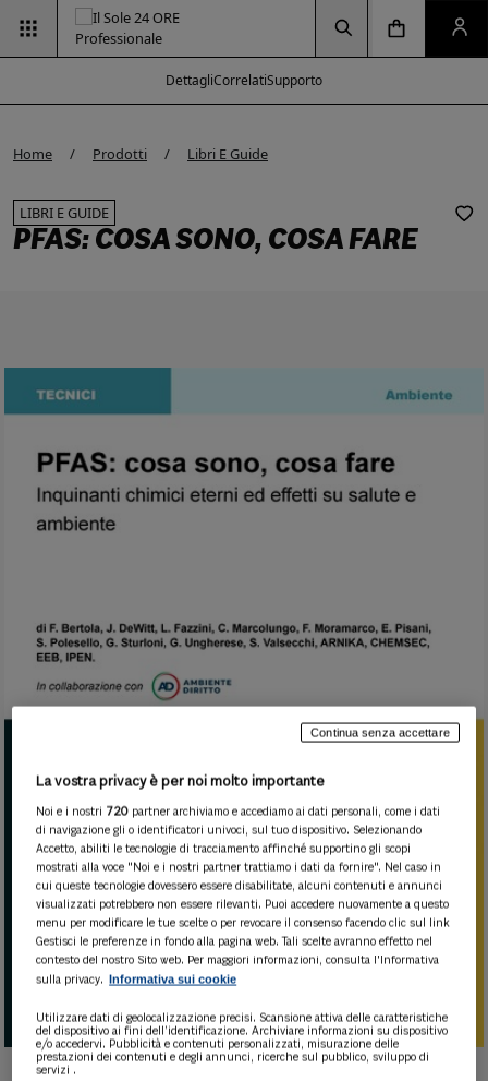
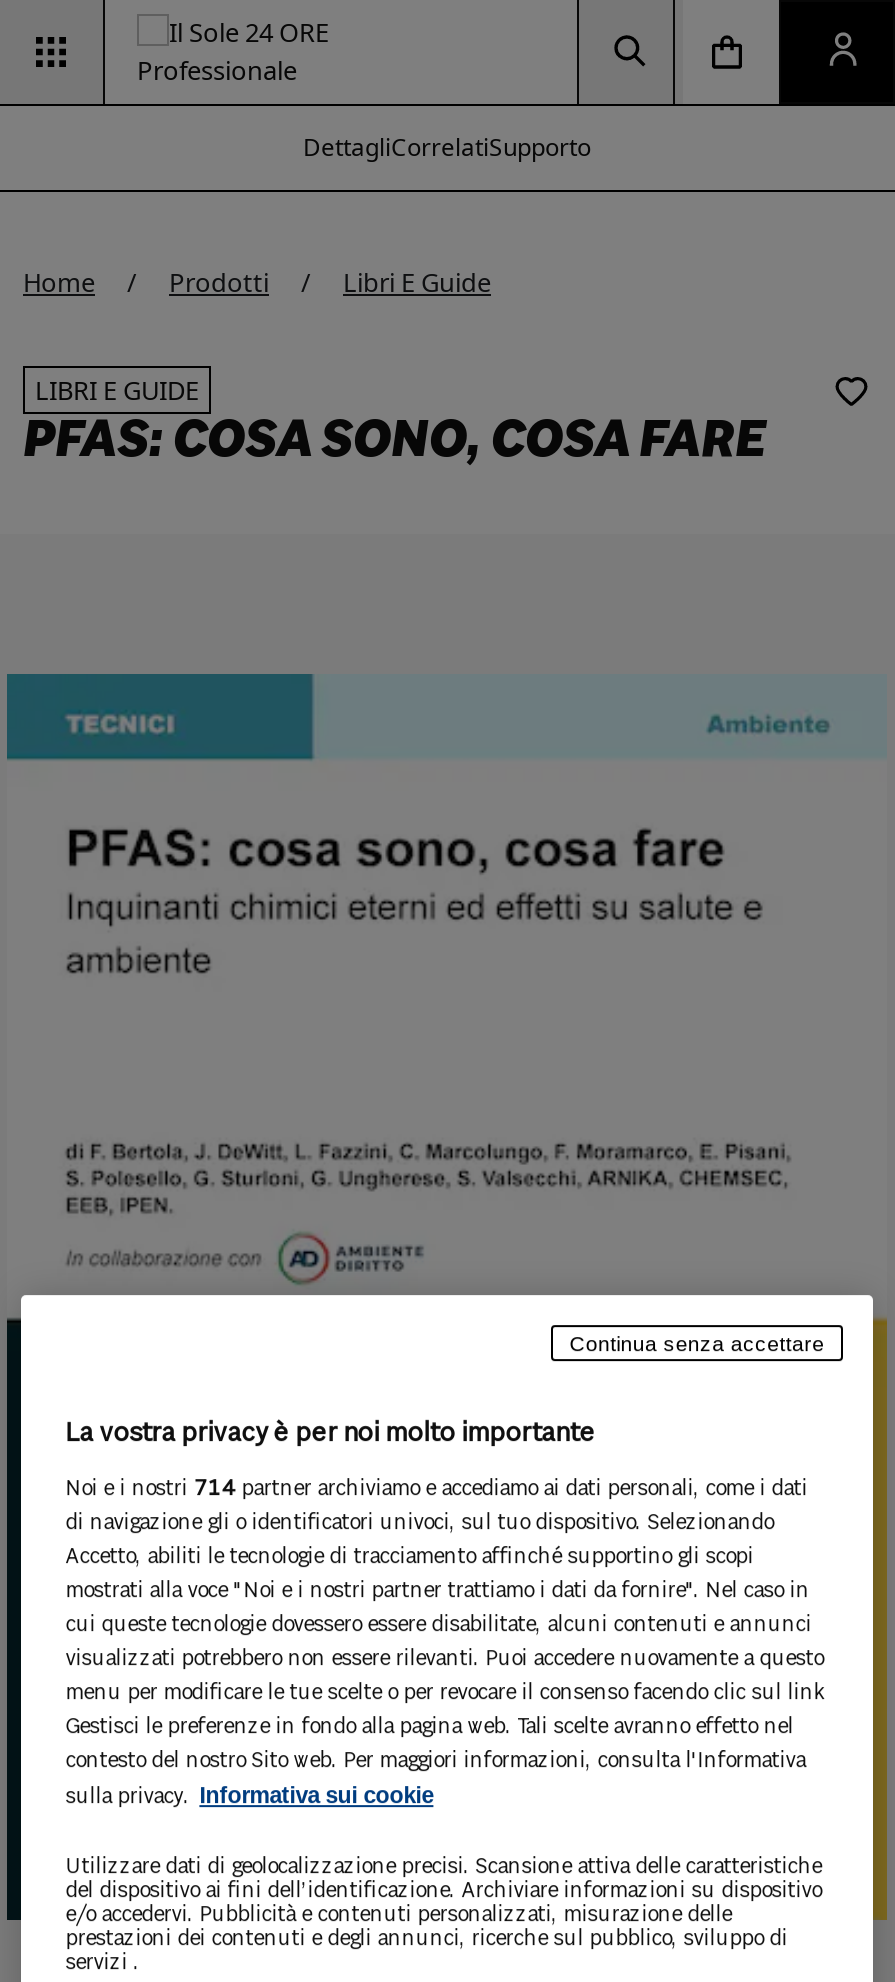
- Noi e i nostri 720 partner archiviamo e accediamo ai dati personali, come i dati
+ Noi e i nostri 714 partner archiviamo e accediamo ai dati personali, come i dati
